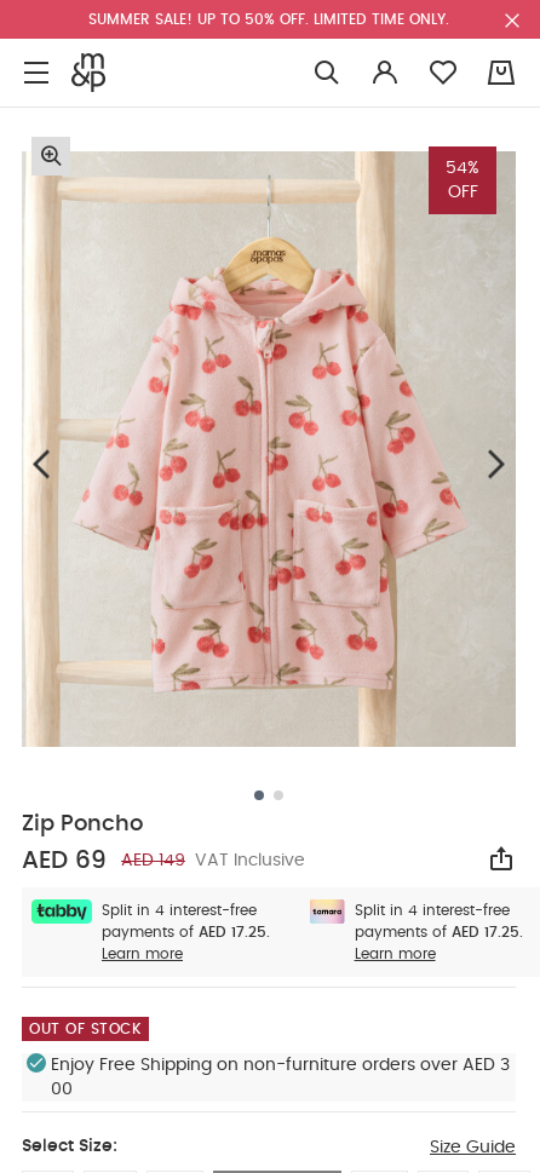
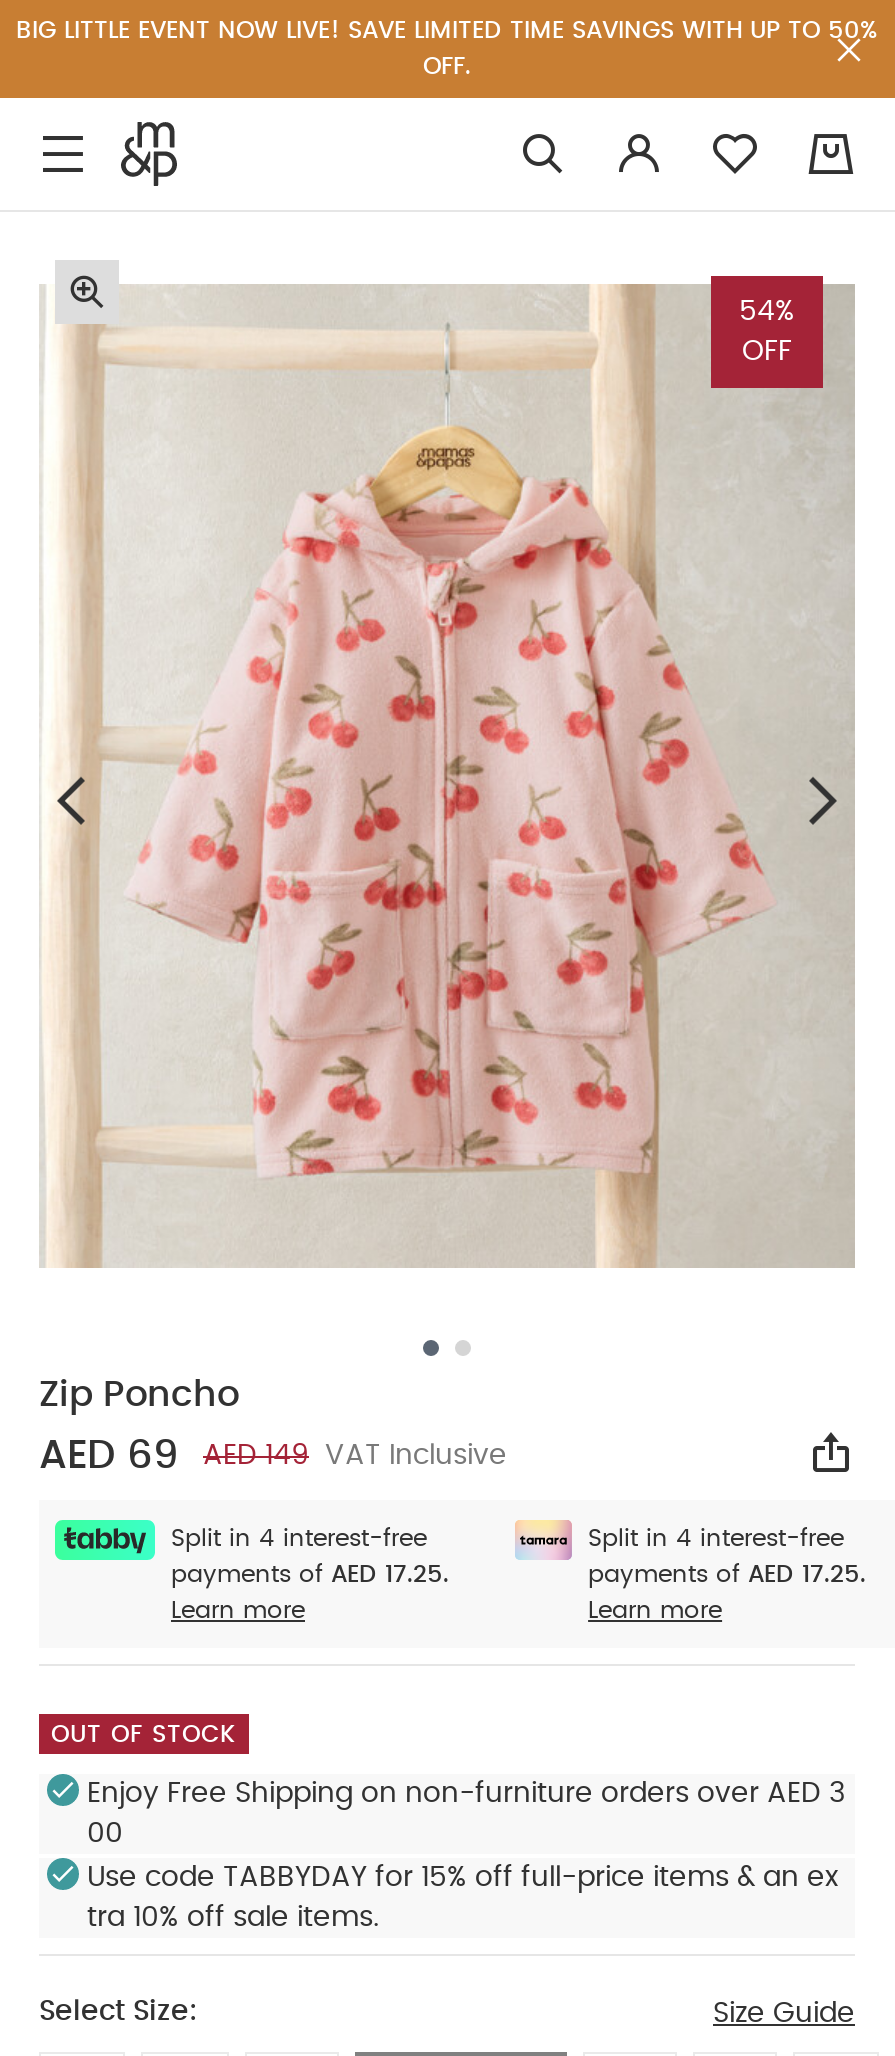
- SUMMER SALE! UP TO 50% OFF. LIMITED TIME ONLY.
+ BIG LITTLE EVENT NOW LIVE! SAVE LIMITED TIME SAVINGS WITH UP TO 50%
+ OFF.

+ Use code TABBYDAY for 15% off full-price items & an ex
+ tra 10% off sale items.
